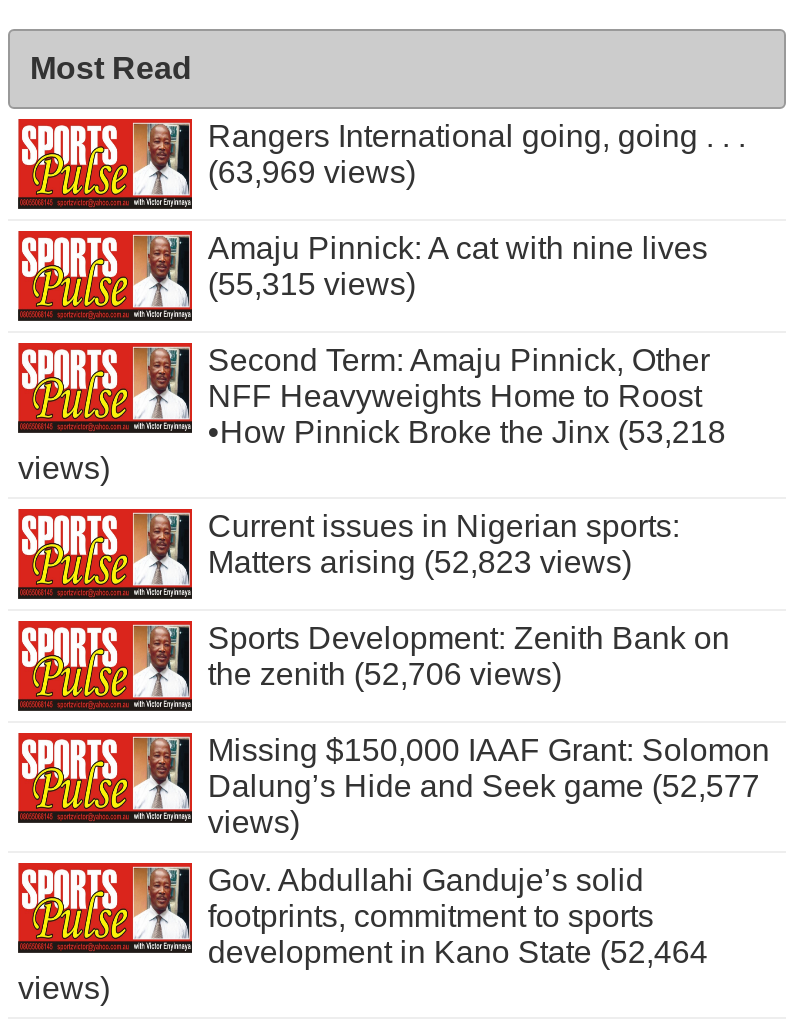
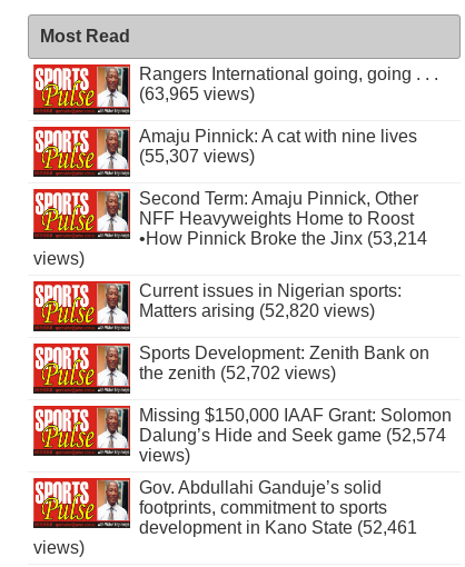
- (63,969 views)
+ (63,965 views)

- (55,315 views)
+ (55,307 views)

- •How Pinnick Broke the Jinx (53,218
+ •How Pinnick Broke the Jinx (53,214

- Matters arising (52,823 views)
+ Matters arising (52,820 views)

- the zenith (52,706 views)
+ the zenith (52,702 views)

- Dalung’s Hide and Seek game (52,577
+ Dalung’s Hide and Seek game (52,574

- development in Kano State (52,464
+ development in Kano State (52,461
